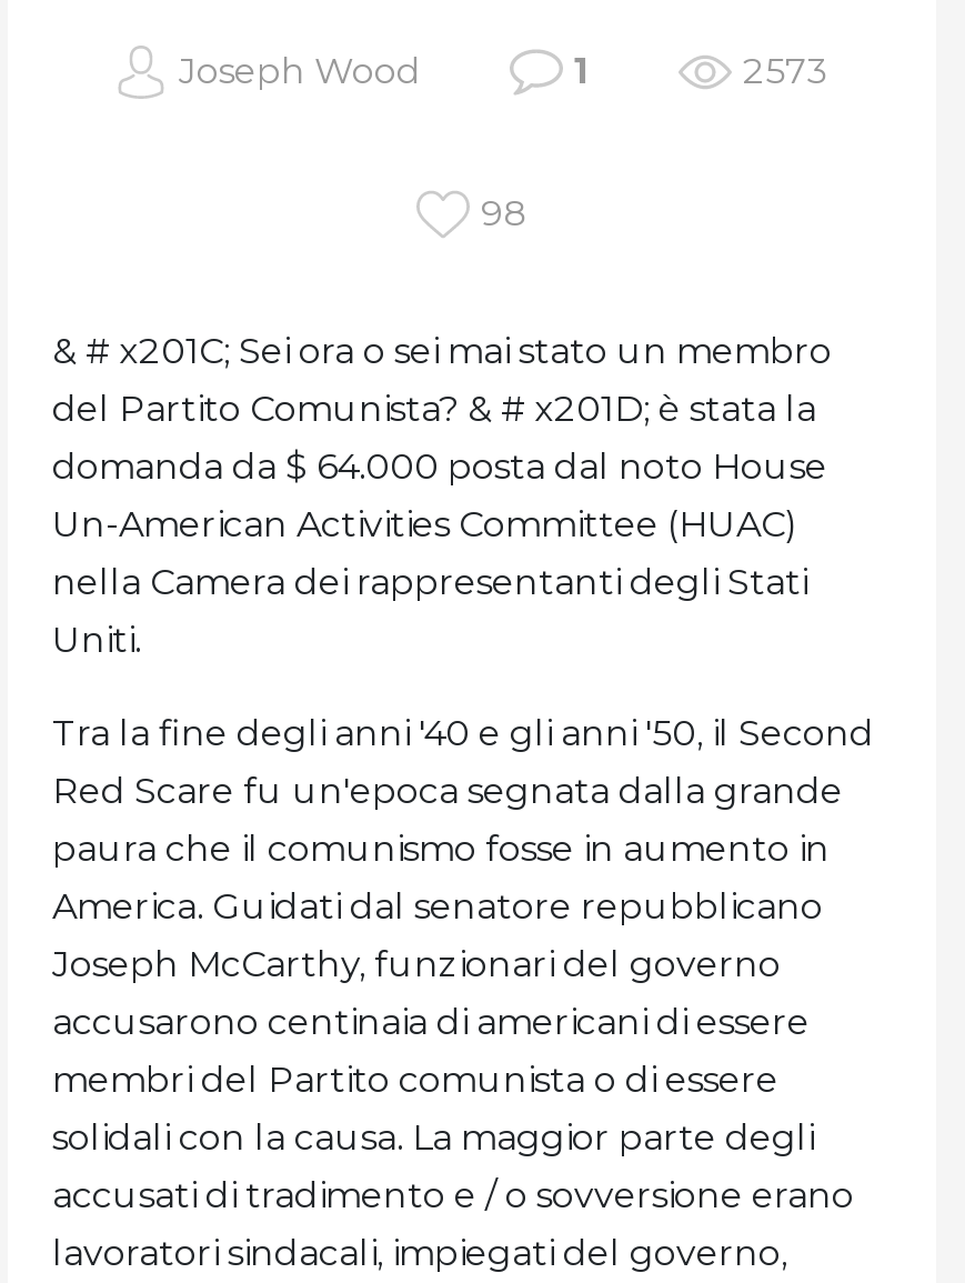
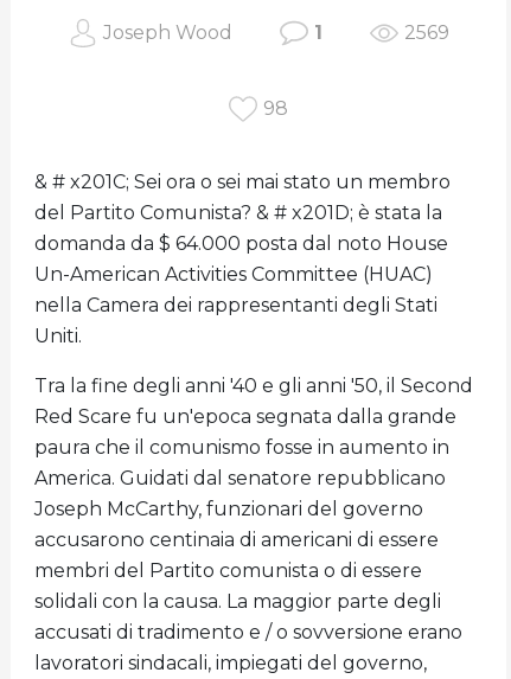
- 2573
+ 2569
